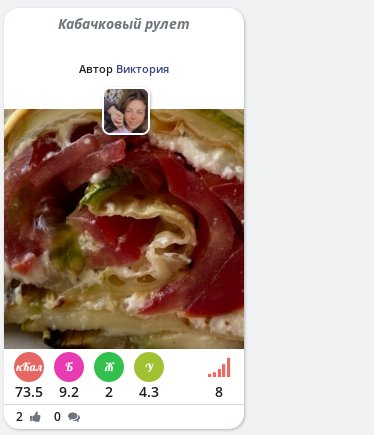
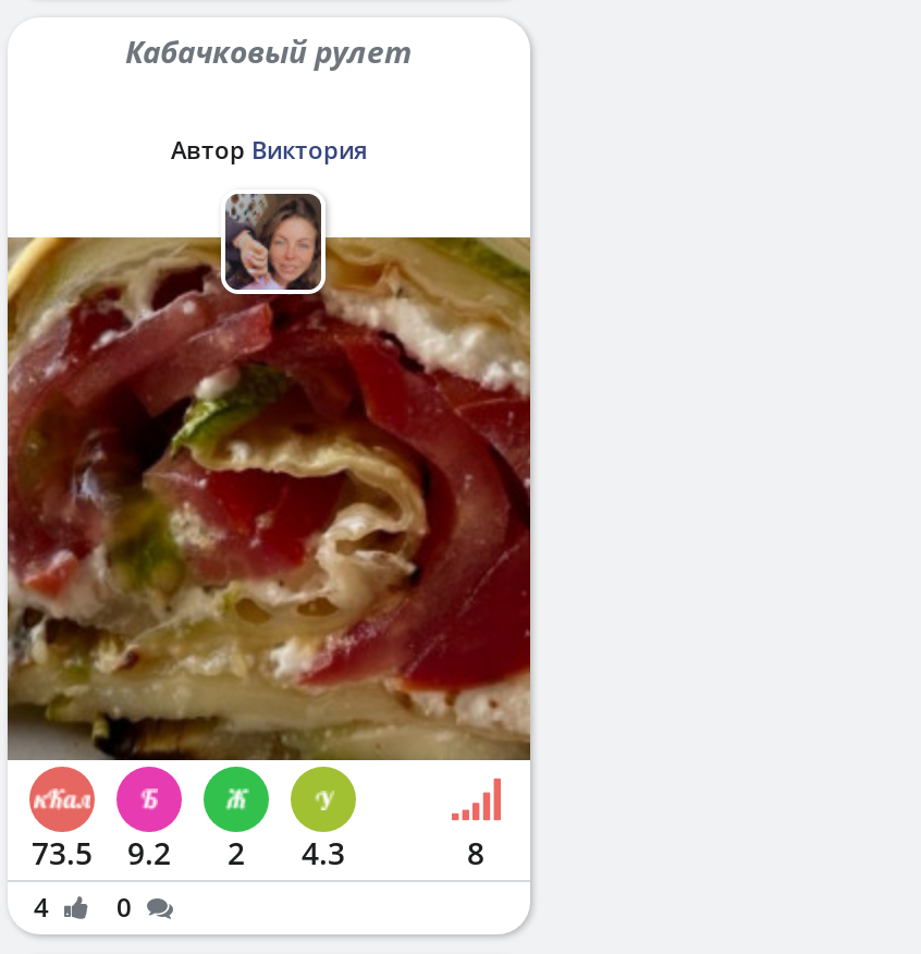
- 2 0
+ 4 0
